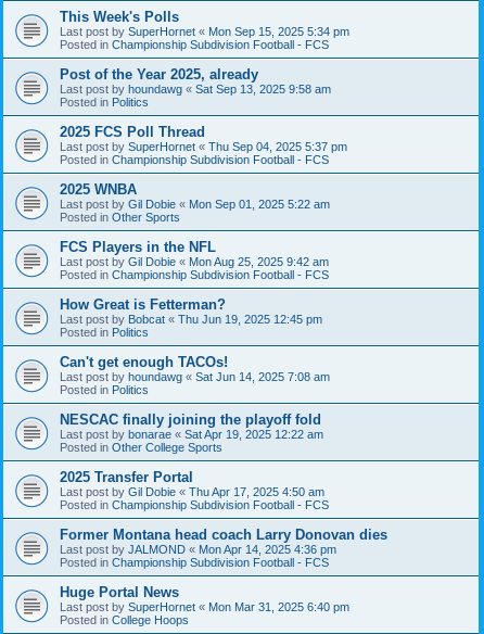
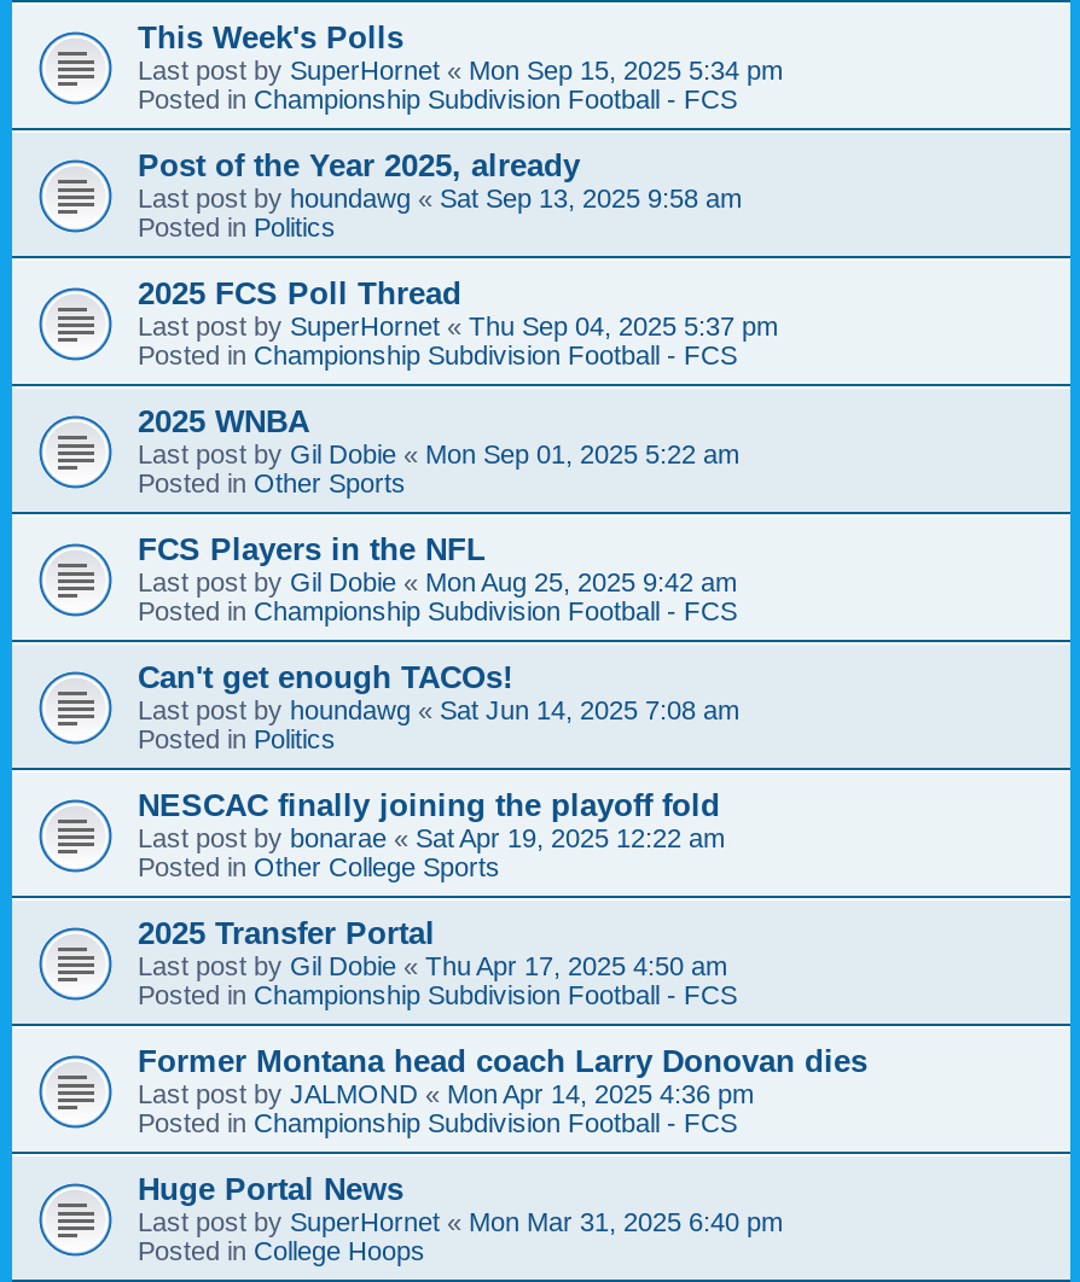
- How Great is Fetterman?
- Last post by Bobcat «Thu Jun 19, 2025 12:45 pm
- Posted in Politics
